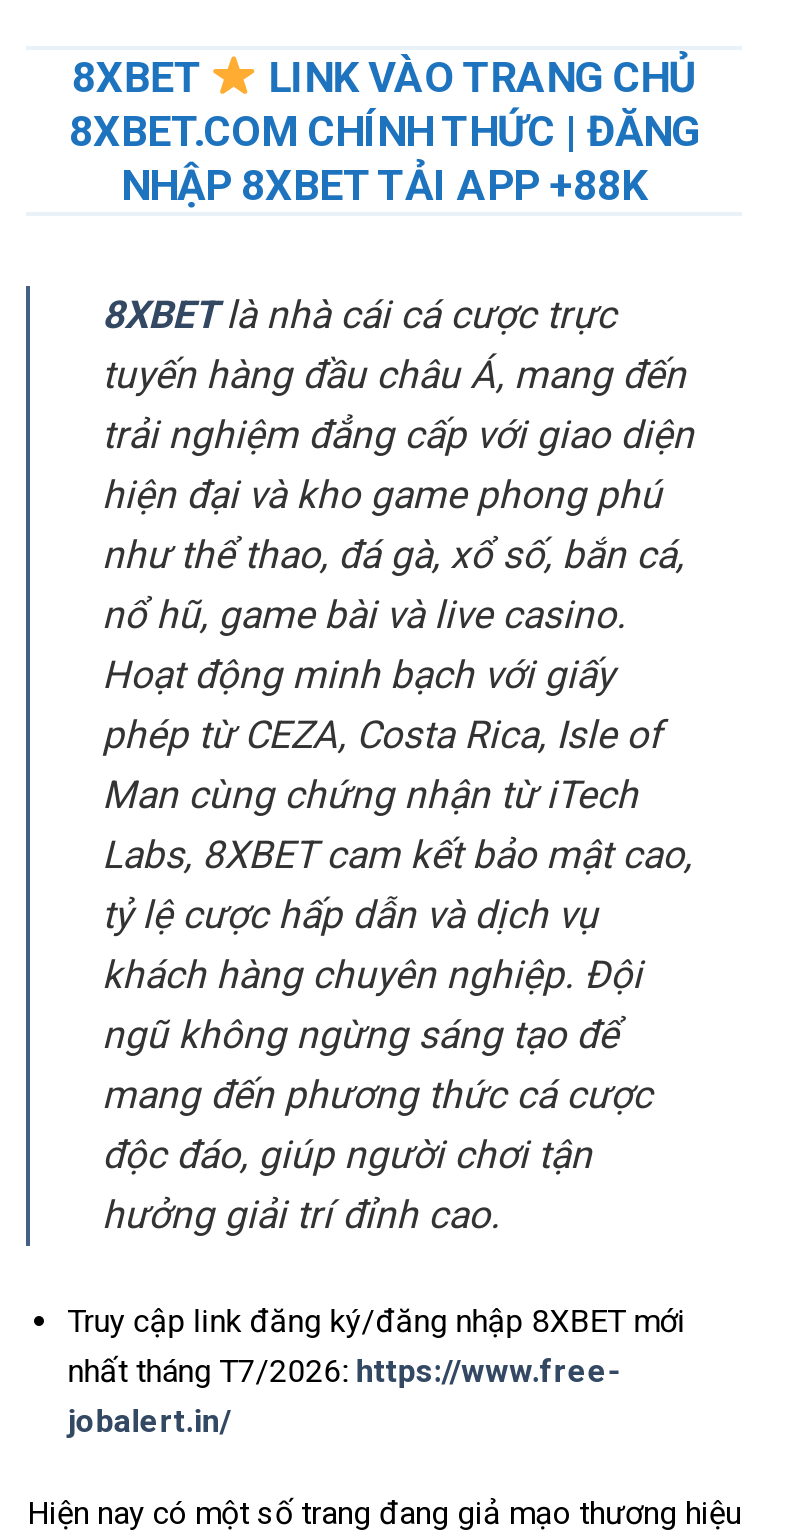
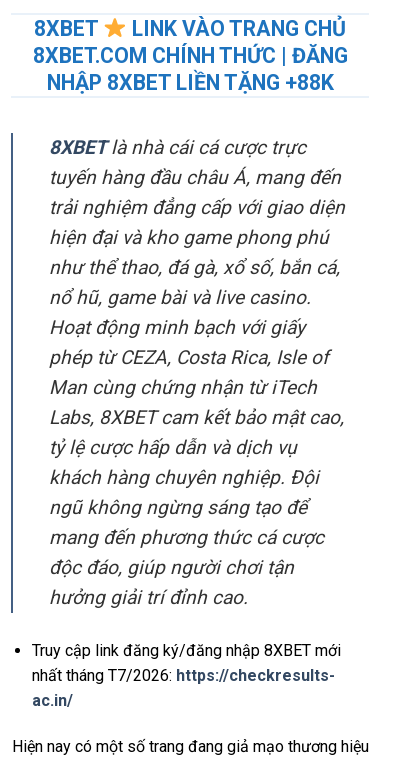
- NHẬP 8XBET TẢI APP +88K
+ NHẬP 8XBET LIỀN TẶNG +88K

- nhất tháng T7/2026: https://www.free-
- jobalert.in/
+ nhất tháng T7/2026: https://checkresults-
+ ac.in/
